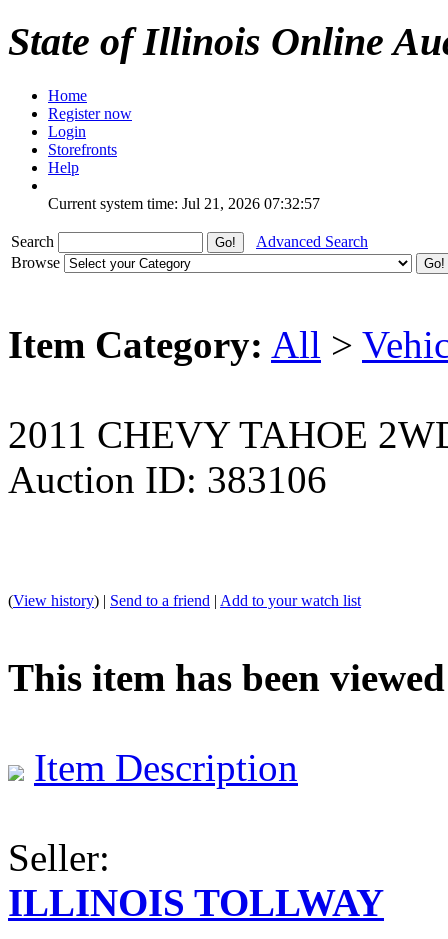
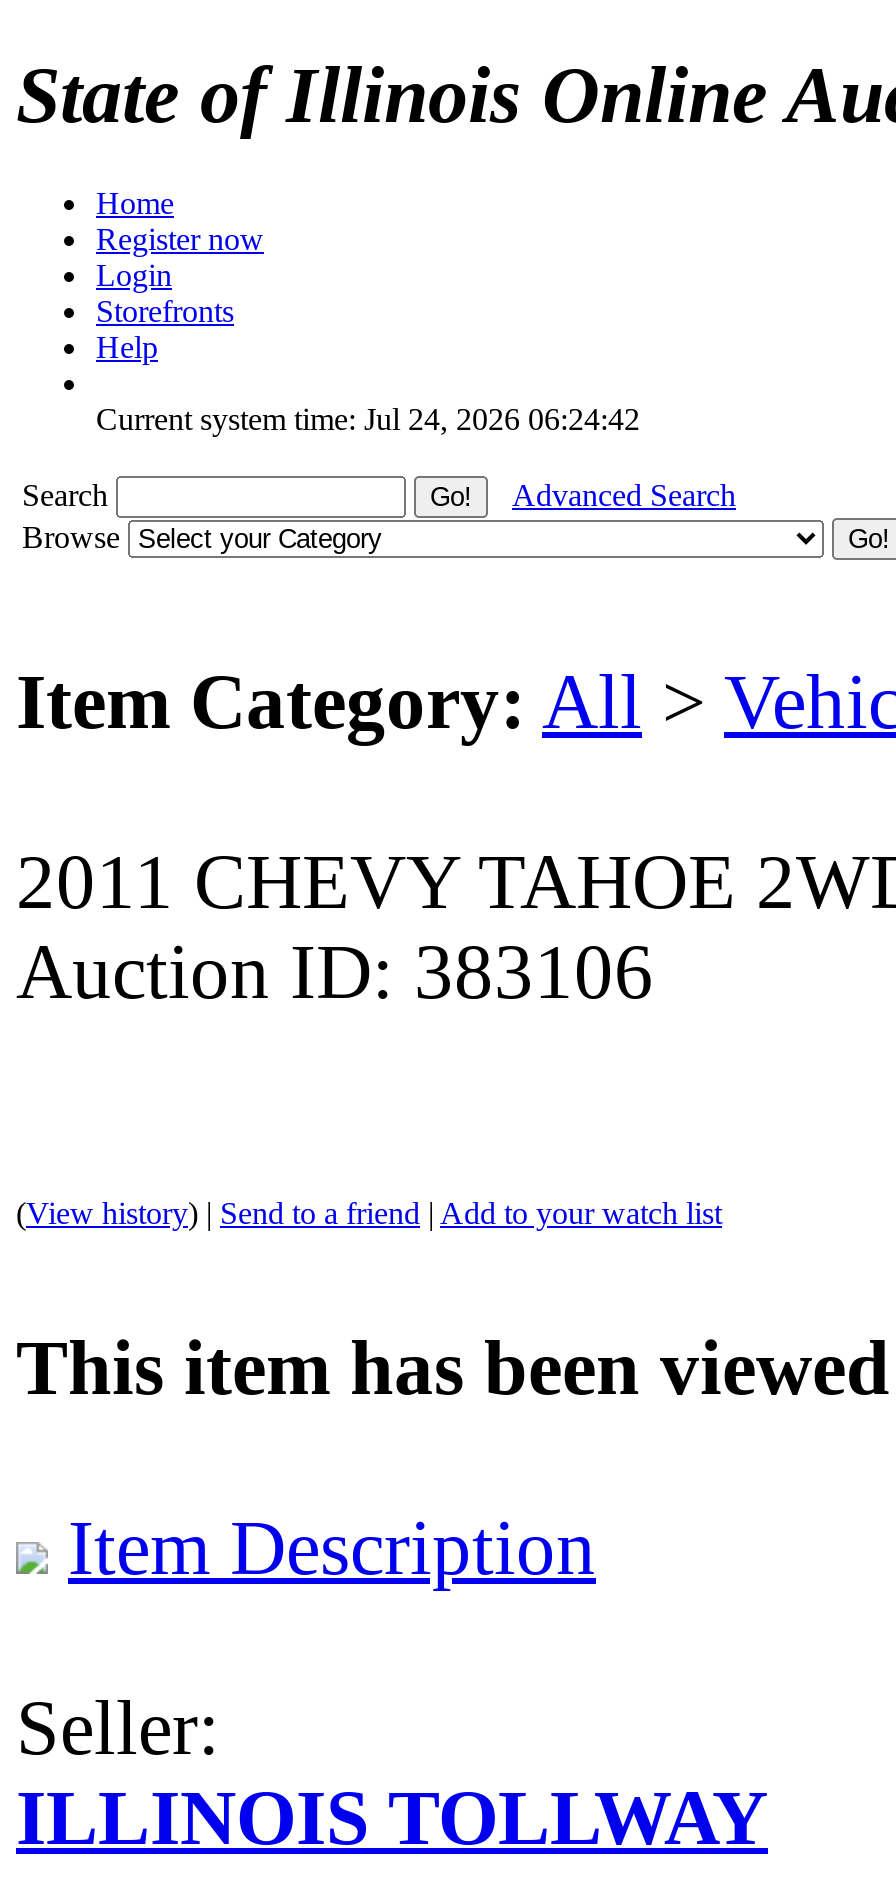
- Current system time: Jul 21, 2026 07:32:57
+ Current system time: Jul 24, 2026 06:24:42
